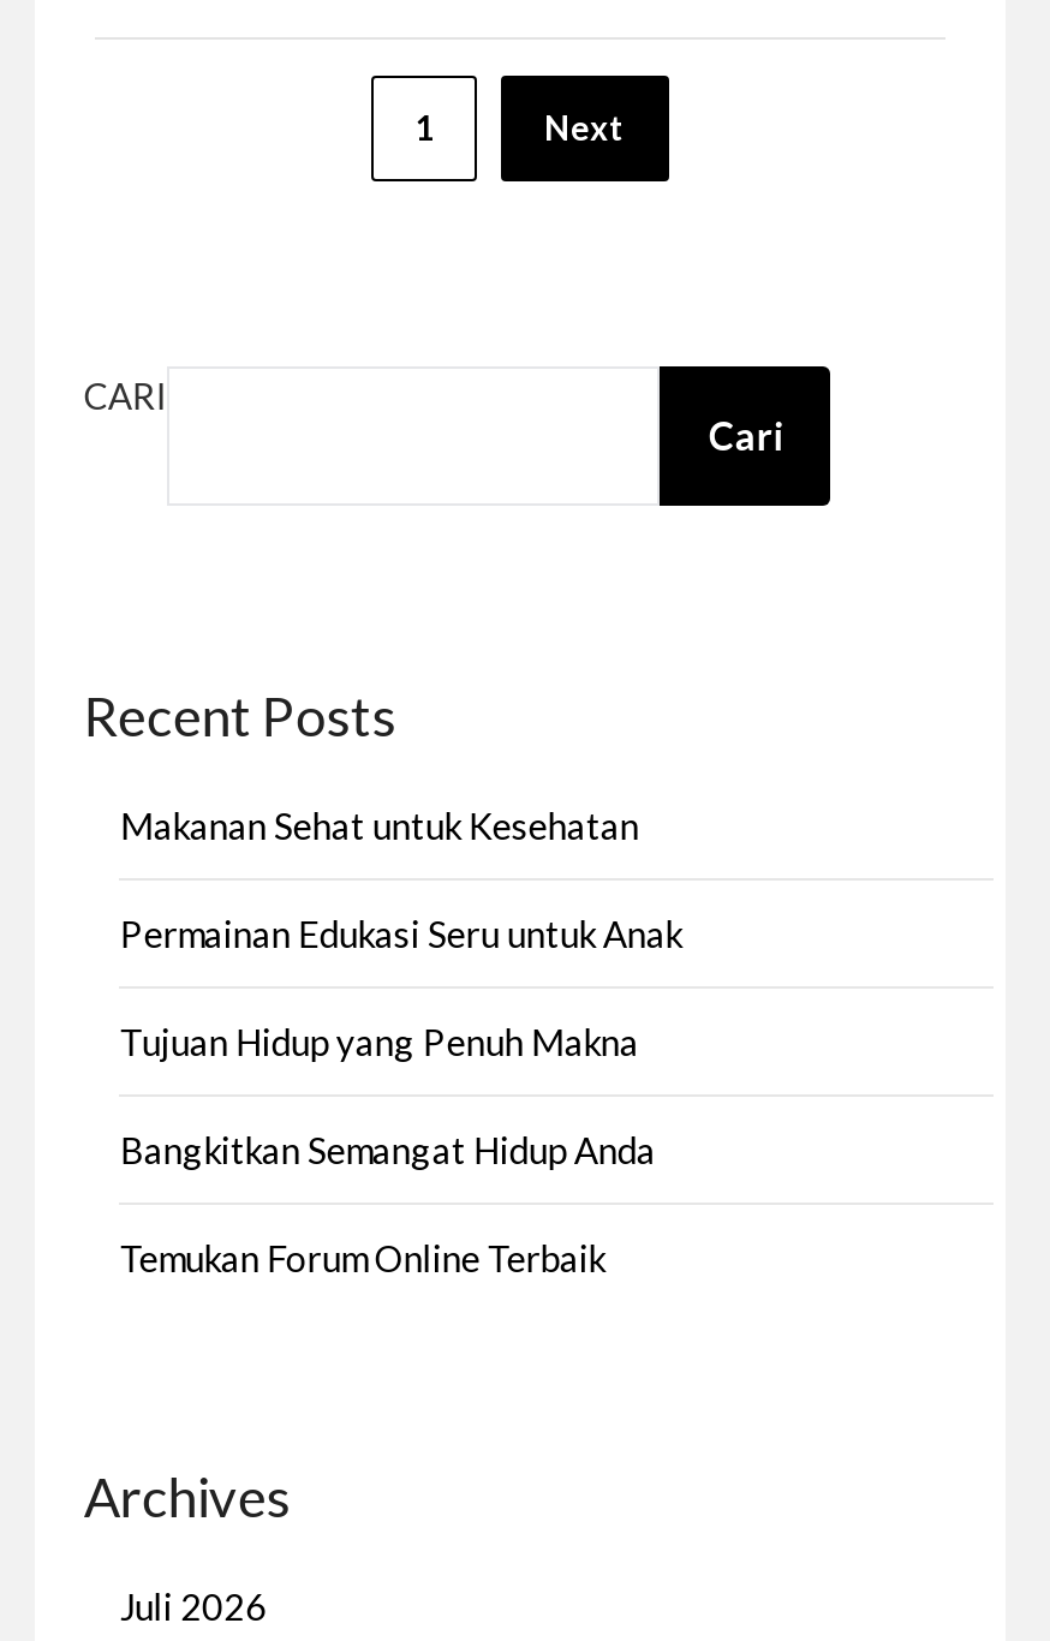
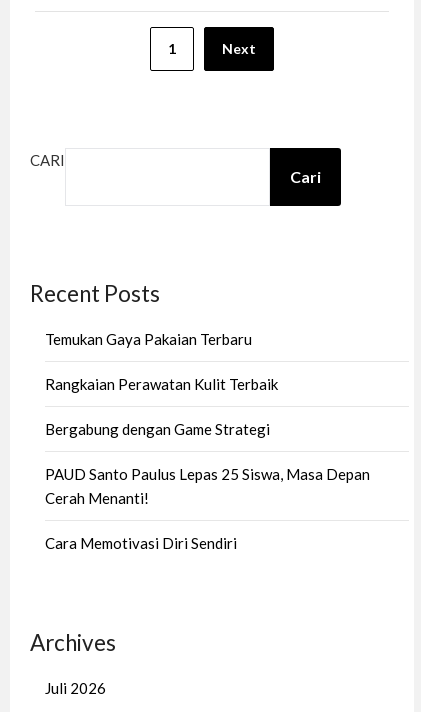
- Makanan Sehat untuk Kesehatan
+ Temukan Gaya Pakaian Terbaru

- Permainan Edukasi Seru untuk Anak
+ Rangkaian Perawatan Kulit Terbaik

- Tujuan Hidup yang Penuh Makna
+ Bergabung dengan Game Strategi

- Bangkitkan Semangat Hidup Anda
+ PAUD Santo Paulus Lepas 25 Siswa, Masa Depan
+ Cerah Menanti!

- Temukan Forum Online Terbaik
+ Cara Memotivasi Diri Sendiri
